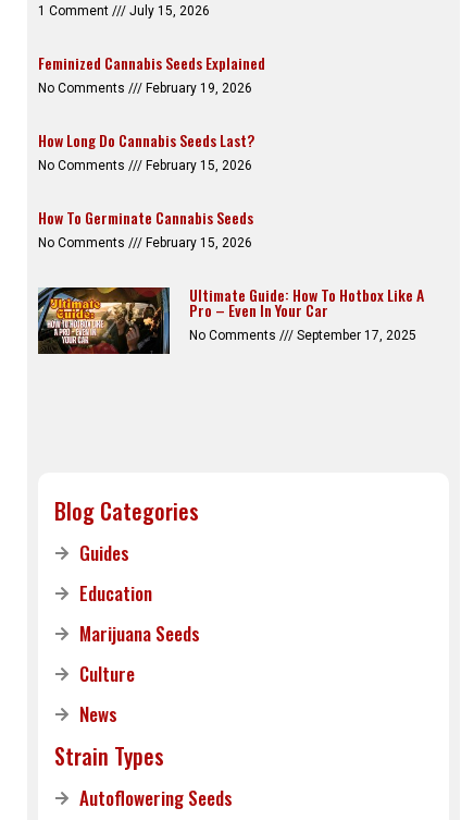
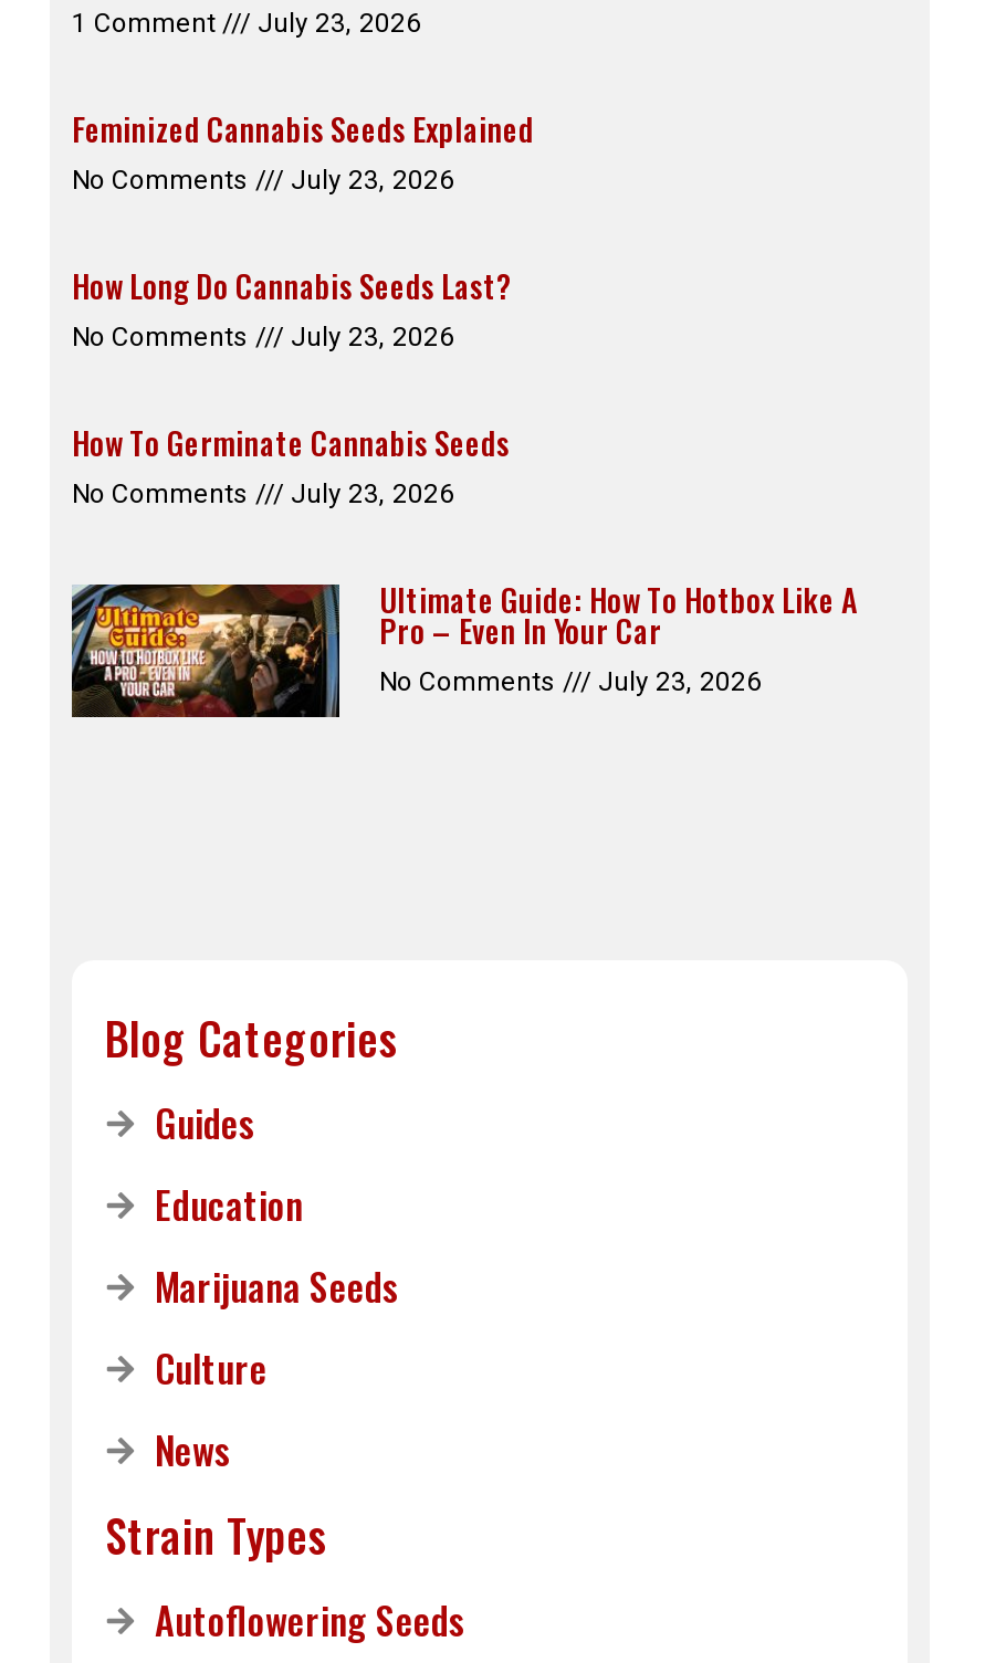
- 1 Comment July 15, 2026
+ 1 Comment July 23, 2026

- No Comments February 19, 2026
+ No Comments July 23, 2026

- No Comments February 15, 2026
+ No Comments July 23, 2026

- No Comments February 15, 2026
+ No Comments July 23, 2026

- No Comments September 17, 2025
+ No Comments July 23, 2026
